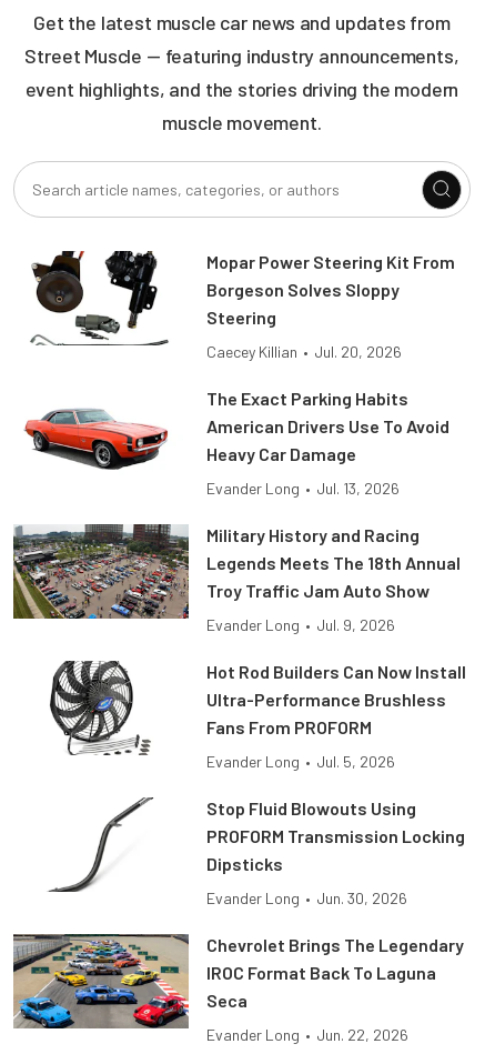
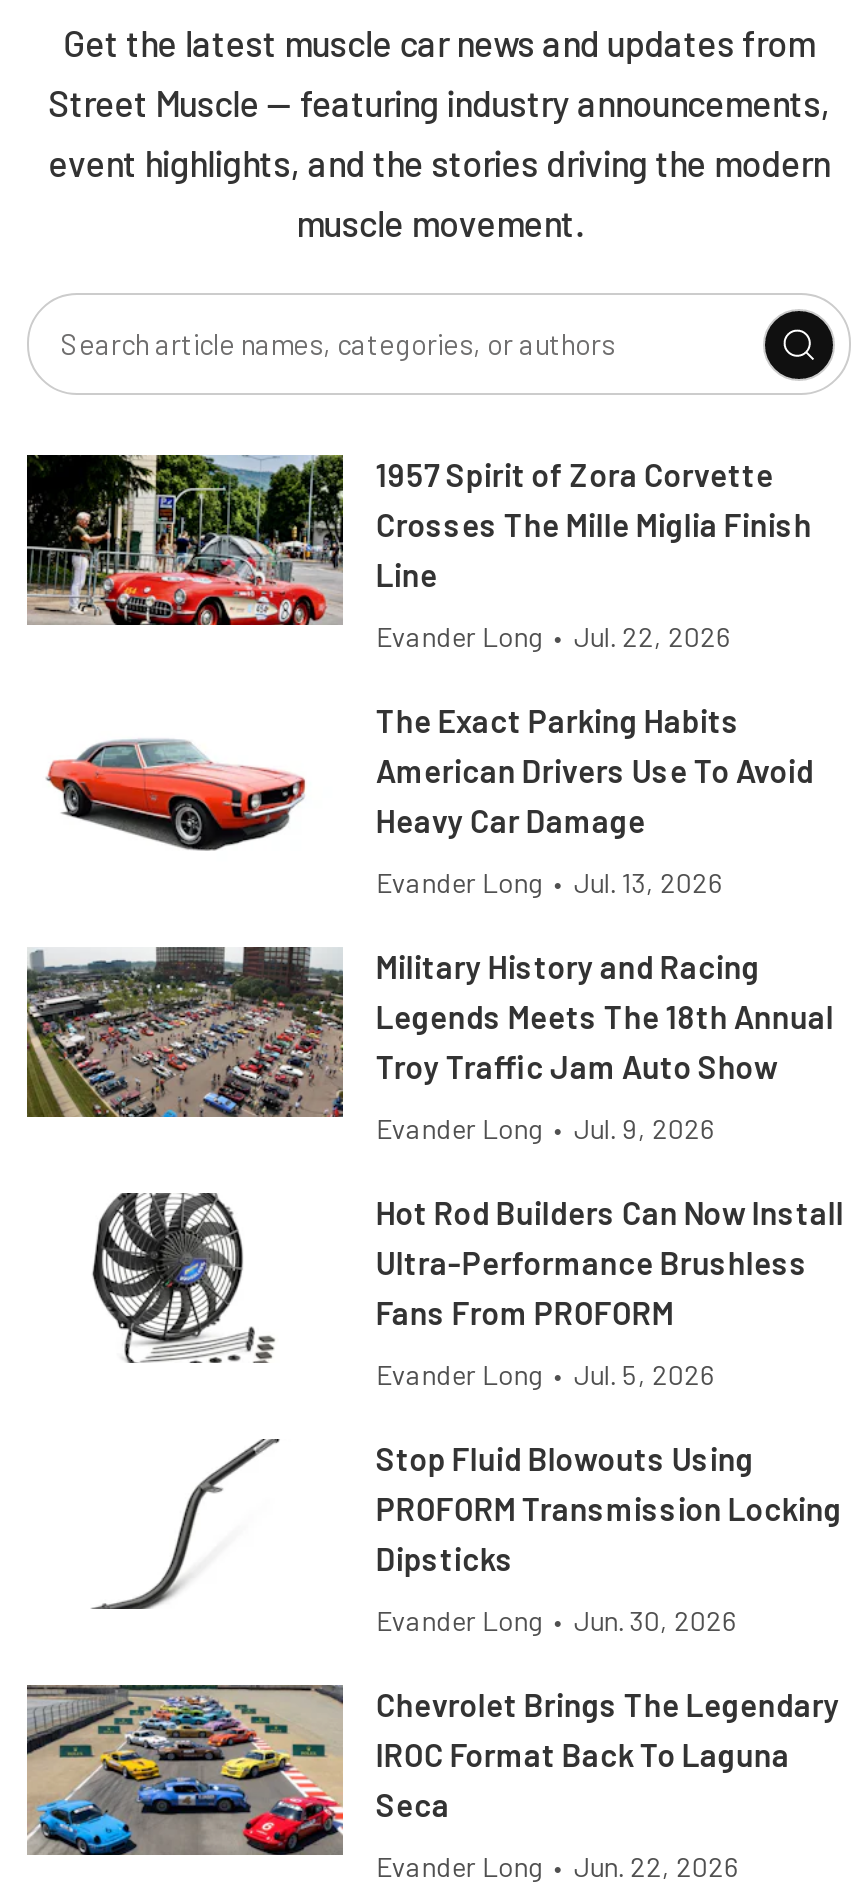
- [image]
- Mopar Power Steering Kit From
- Borgeson Solves Sloppy
- Steering
+ [image]
+ 1957 Spirit of Zora Corvette
+ Crosses The Mille Miglia Finish
+ Line

- Caecey Killian • Jul. 20, 2026
+ Evander Long • Jul. 22, 2026
